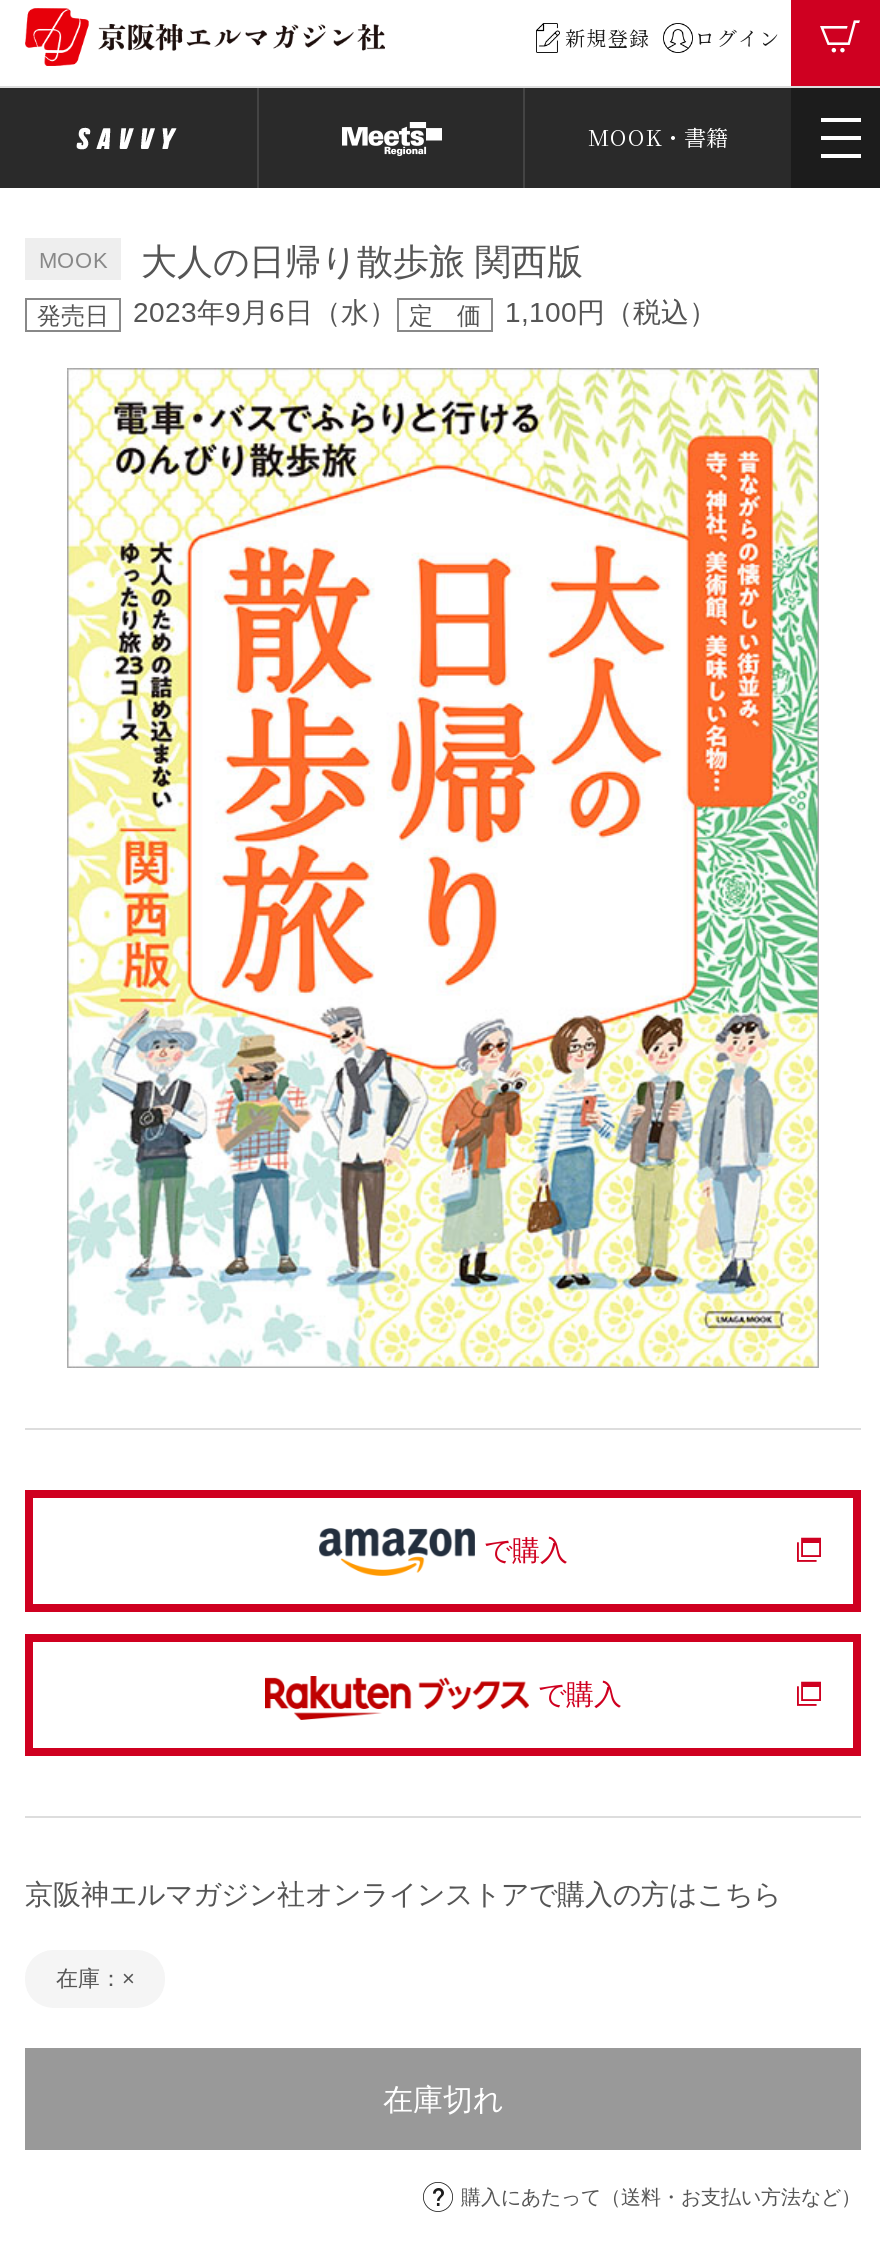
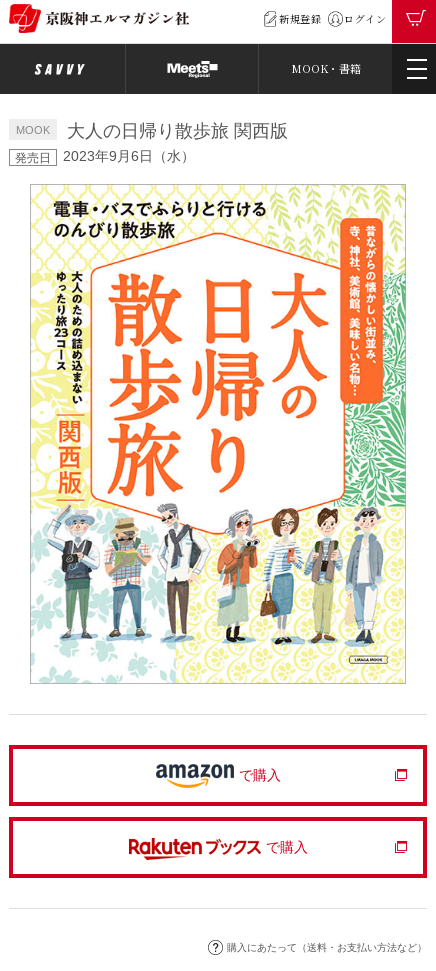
- 2023年9月6日（水） 定 価
- 1,100円（税込）
+ 2023年9月6日（水）

- 京阪神エルマガジン社オンラインストアで購入の方はこちら
- 在庫：×

- 在庫切れ
